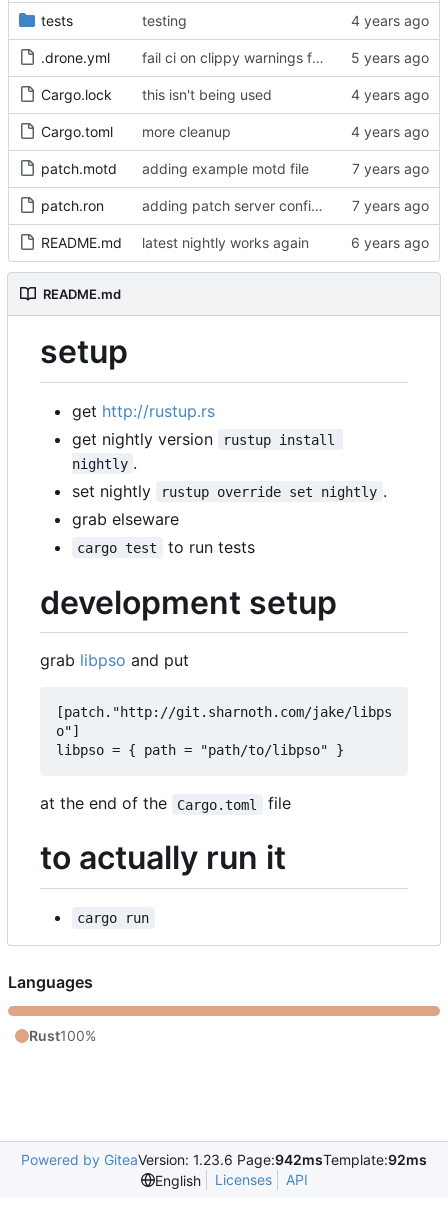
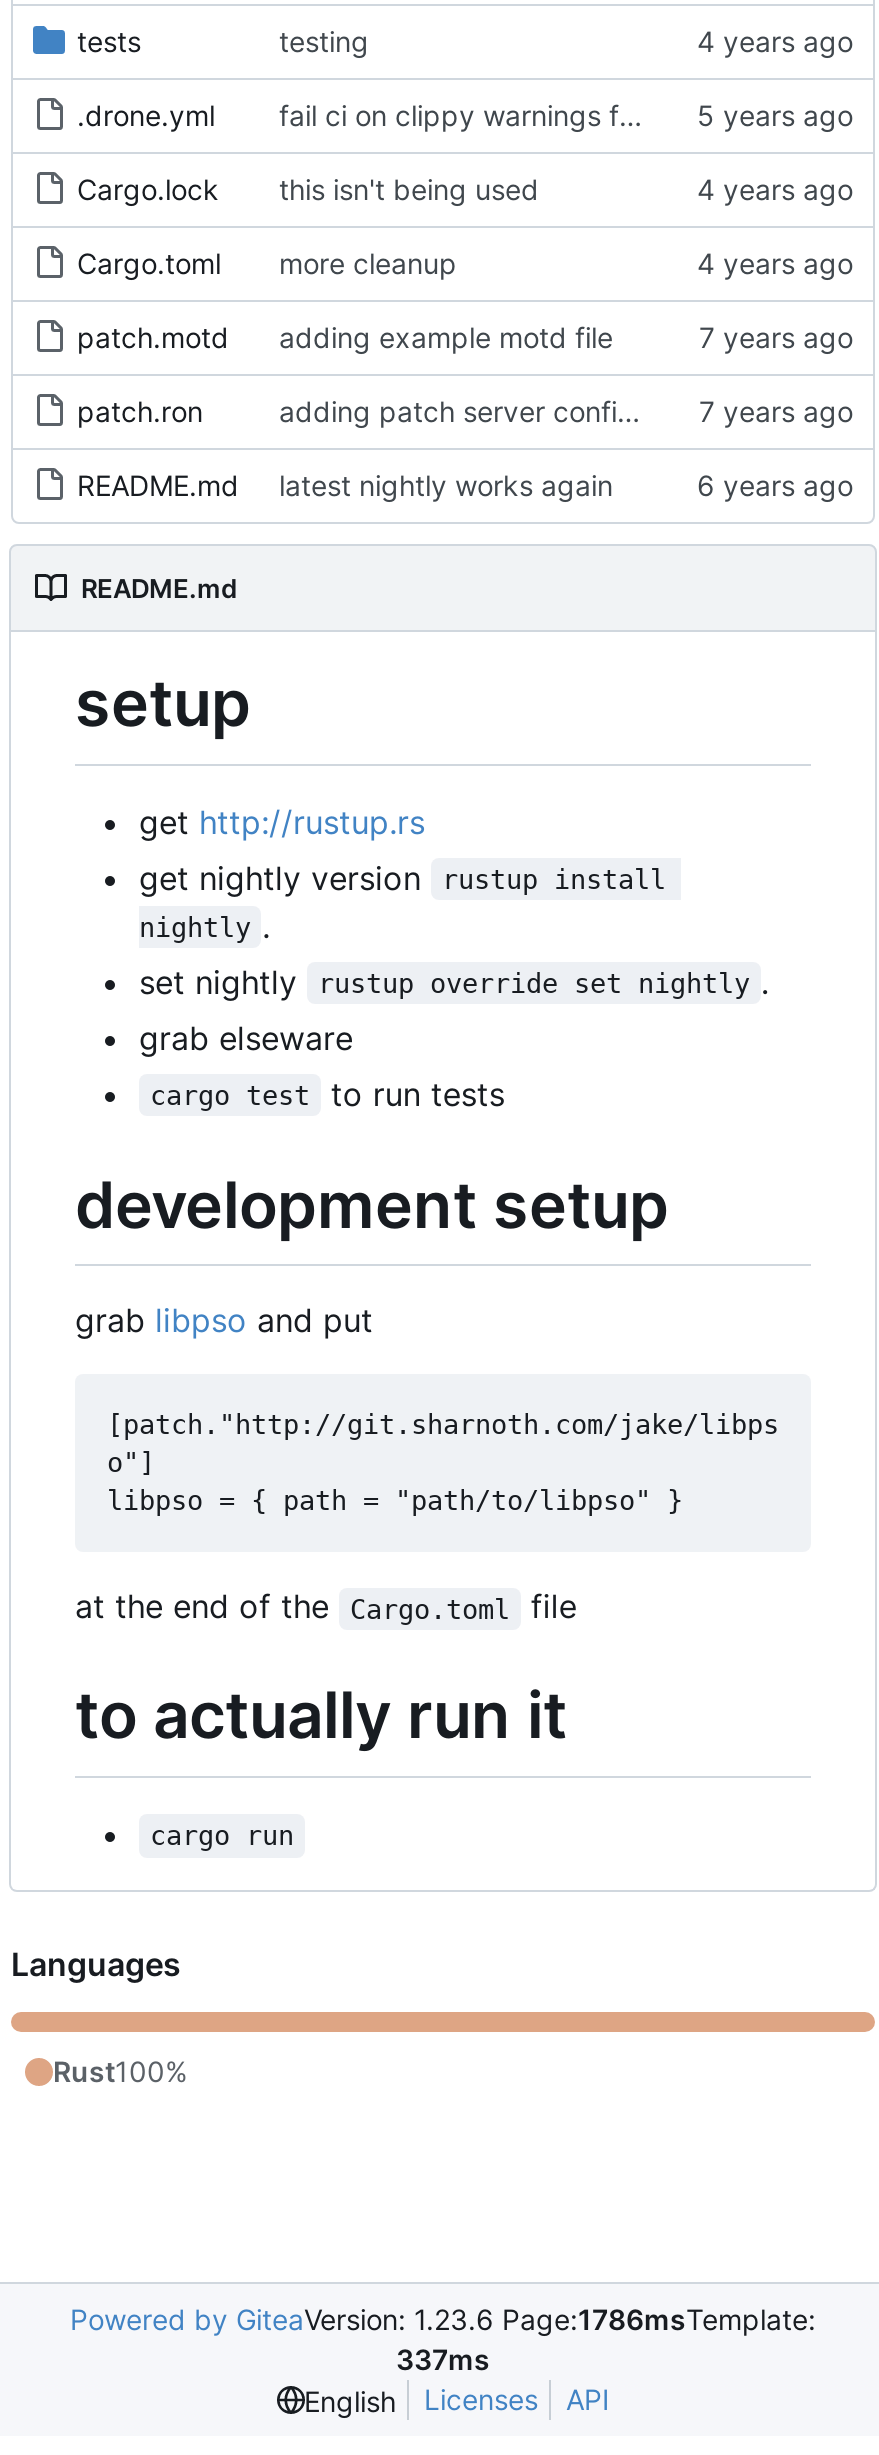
- Powered by GiteaVersion: 1.23.6 Page:942msTemplate:92ms
+ Powered by GiteaVersion: 1.23.6 Page:1786msTemplate:
+ 337ms
